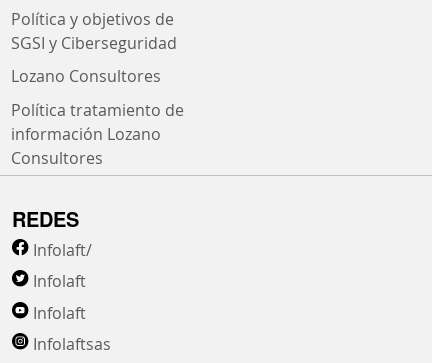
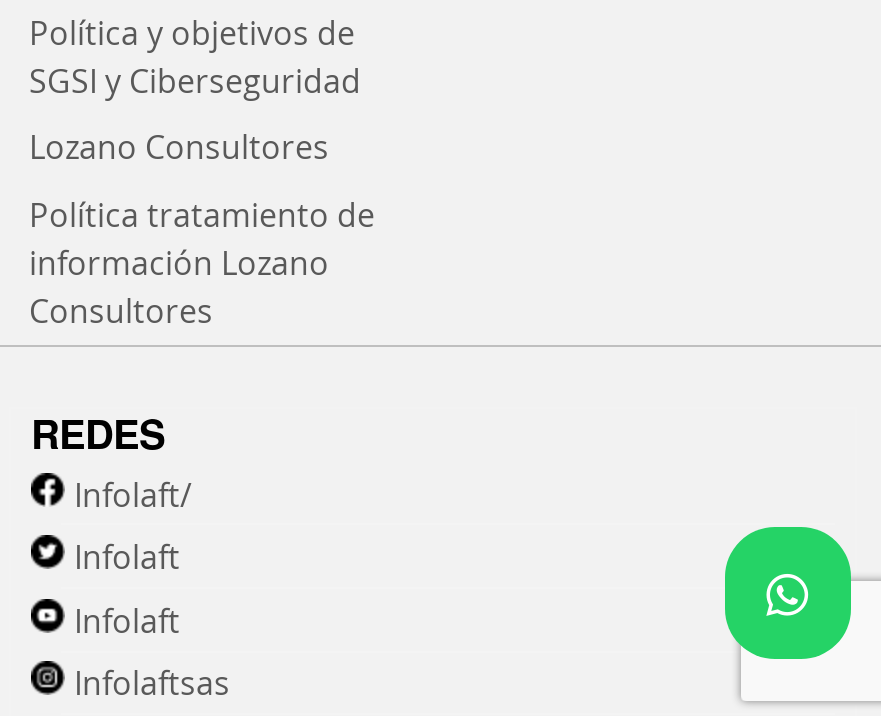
+ [image]
